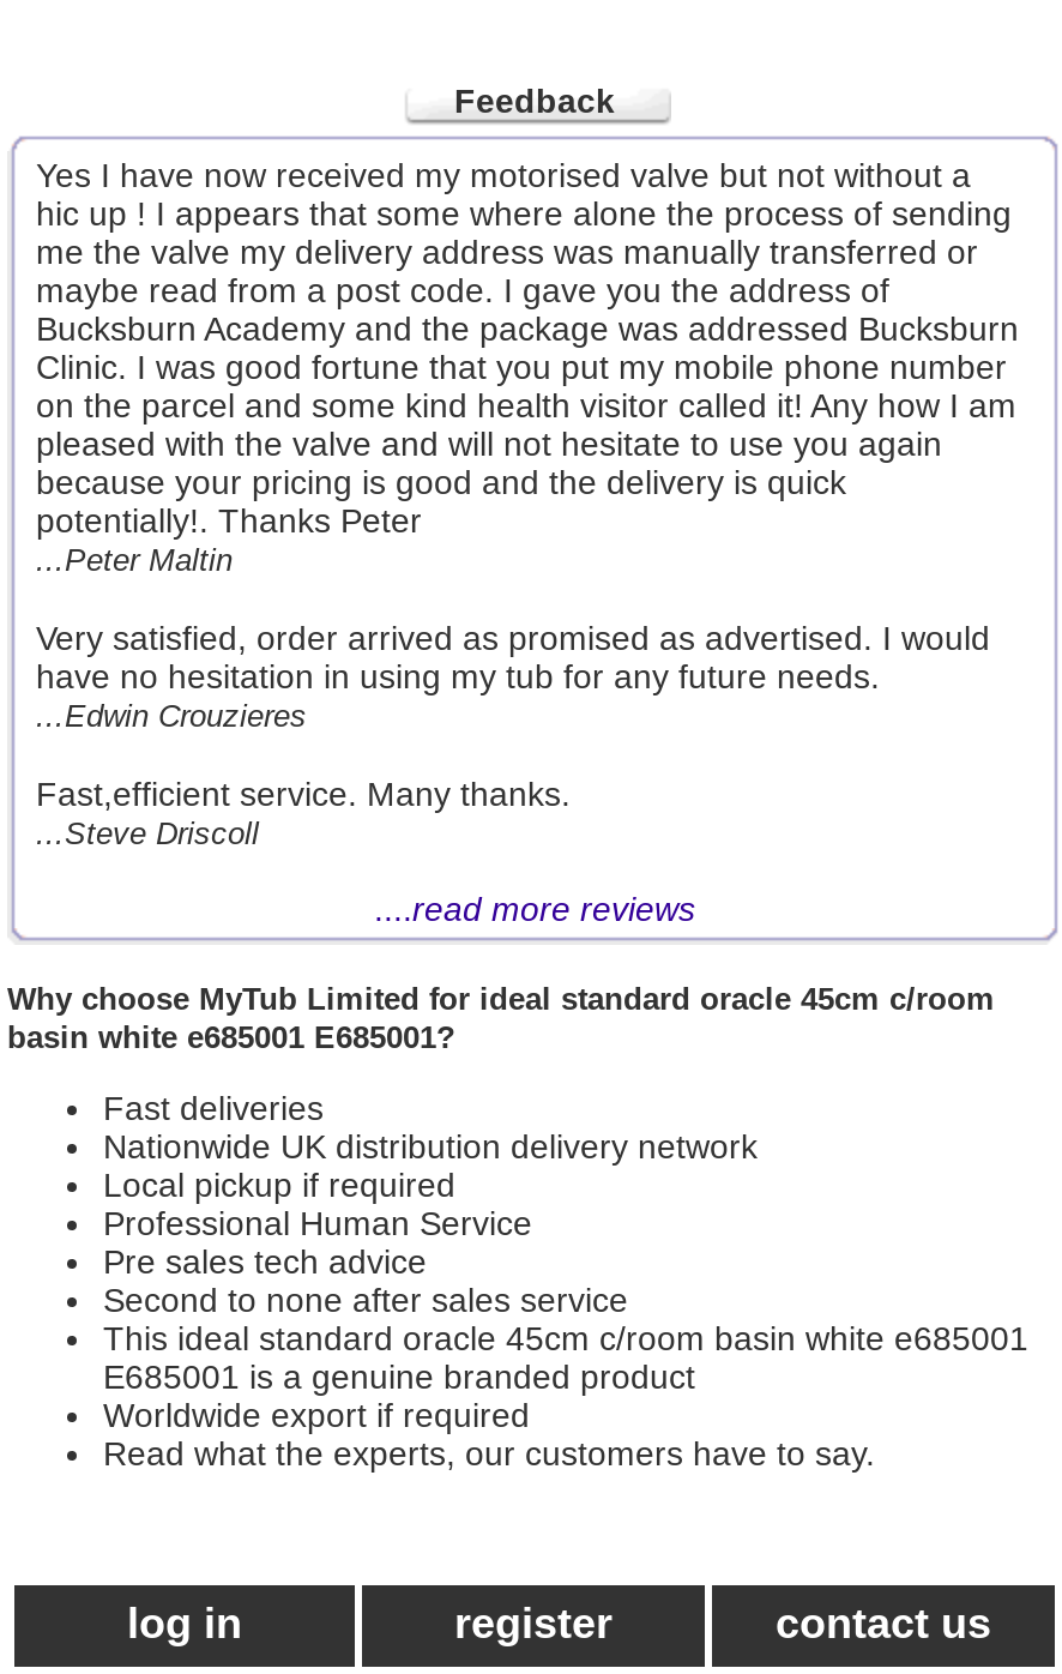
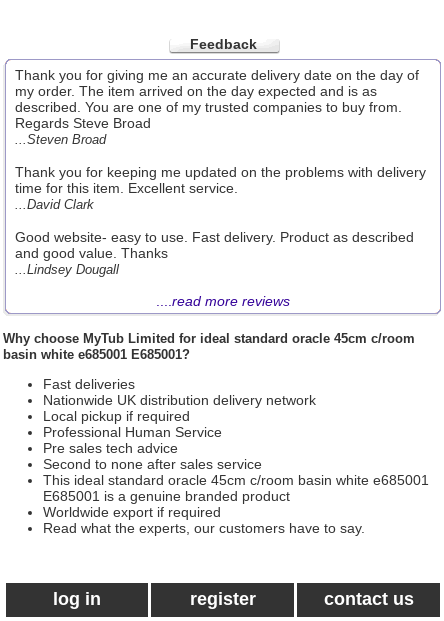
- Yes I have now received my motorised valve but not without a
- hic up ! I appears that some where alone the process of sending
- me the valve my delivery address was manually transferred or
- maybe read from a post code. I gave you the address of
- Bucksburn Academy and the package was addressed Bucksburn
- Clinic. I was good fortune that you put my mobile phone number
- on the parcel and some kind health visitor called it! Any how I am
- pleased with the valve and will not hesitate to use you again
- because your pricing is good and the delivery is quick
- potentially!. Thanks Peter
- ...Peter Maltin
+ Thank you for giving me an accurate delivery date on the day of
+ my order. The item arrived on the day expected and is as
+ described. You are one of my trusted companies to buy from.
+ Regards Steve Broad
+ ...Steven Broad

- Very satisfied, order arrived as promised as advertised. I would
- have no hesitation in using my tub for any future needs.
- ...Edwin Crouzieres
+ Thank you for keeping me updated on the problems with delivery
+ time for this item. Excellent service.
+ ...David Clark

- Fast,efficient service. Many thanks.
- ...Steve Driscoll
+ Good website- easy to use. Fast delivery. Product as described
+ and good value. Thanks
+ ...Lindsey Dougall
